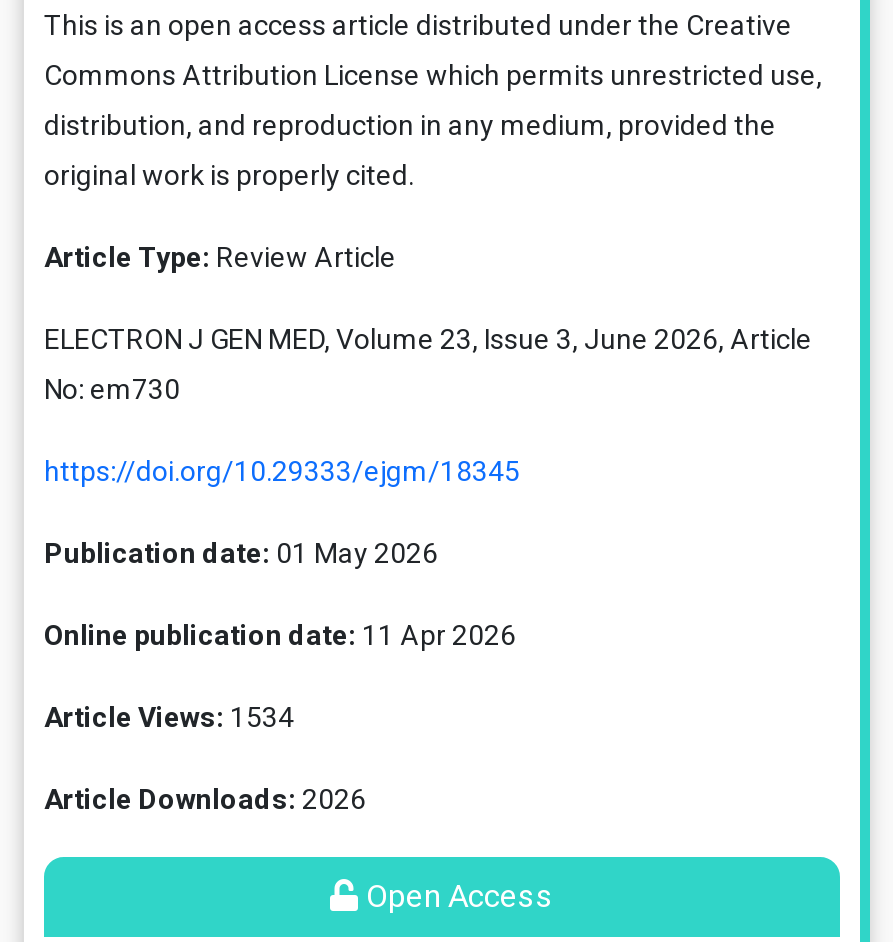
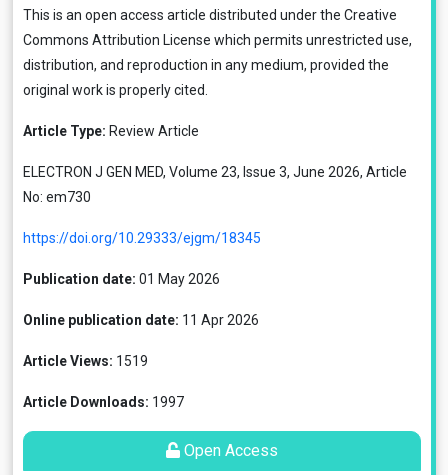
- Article Views: 1534
+ Article Views: 1519

- Article Downloads: 2026
+ Article Downloads: 1997
